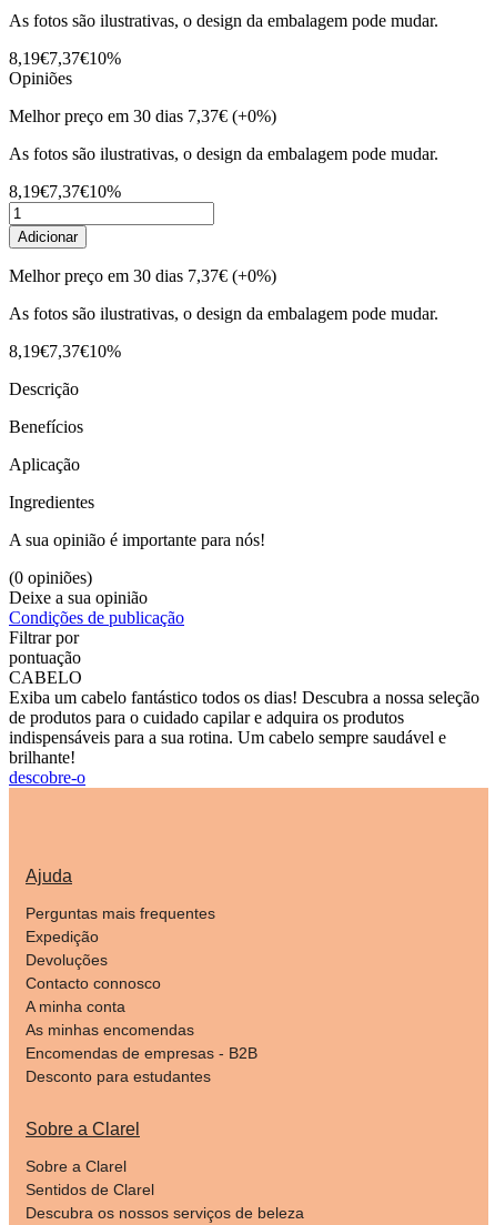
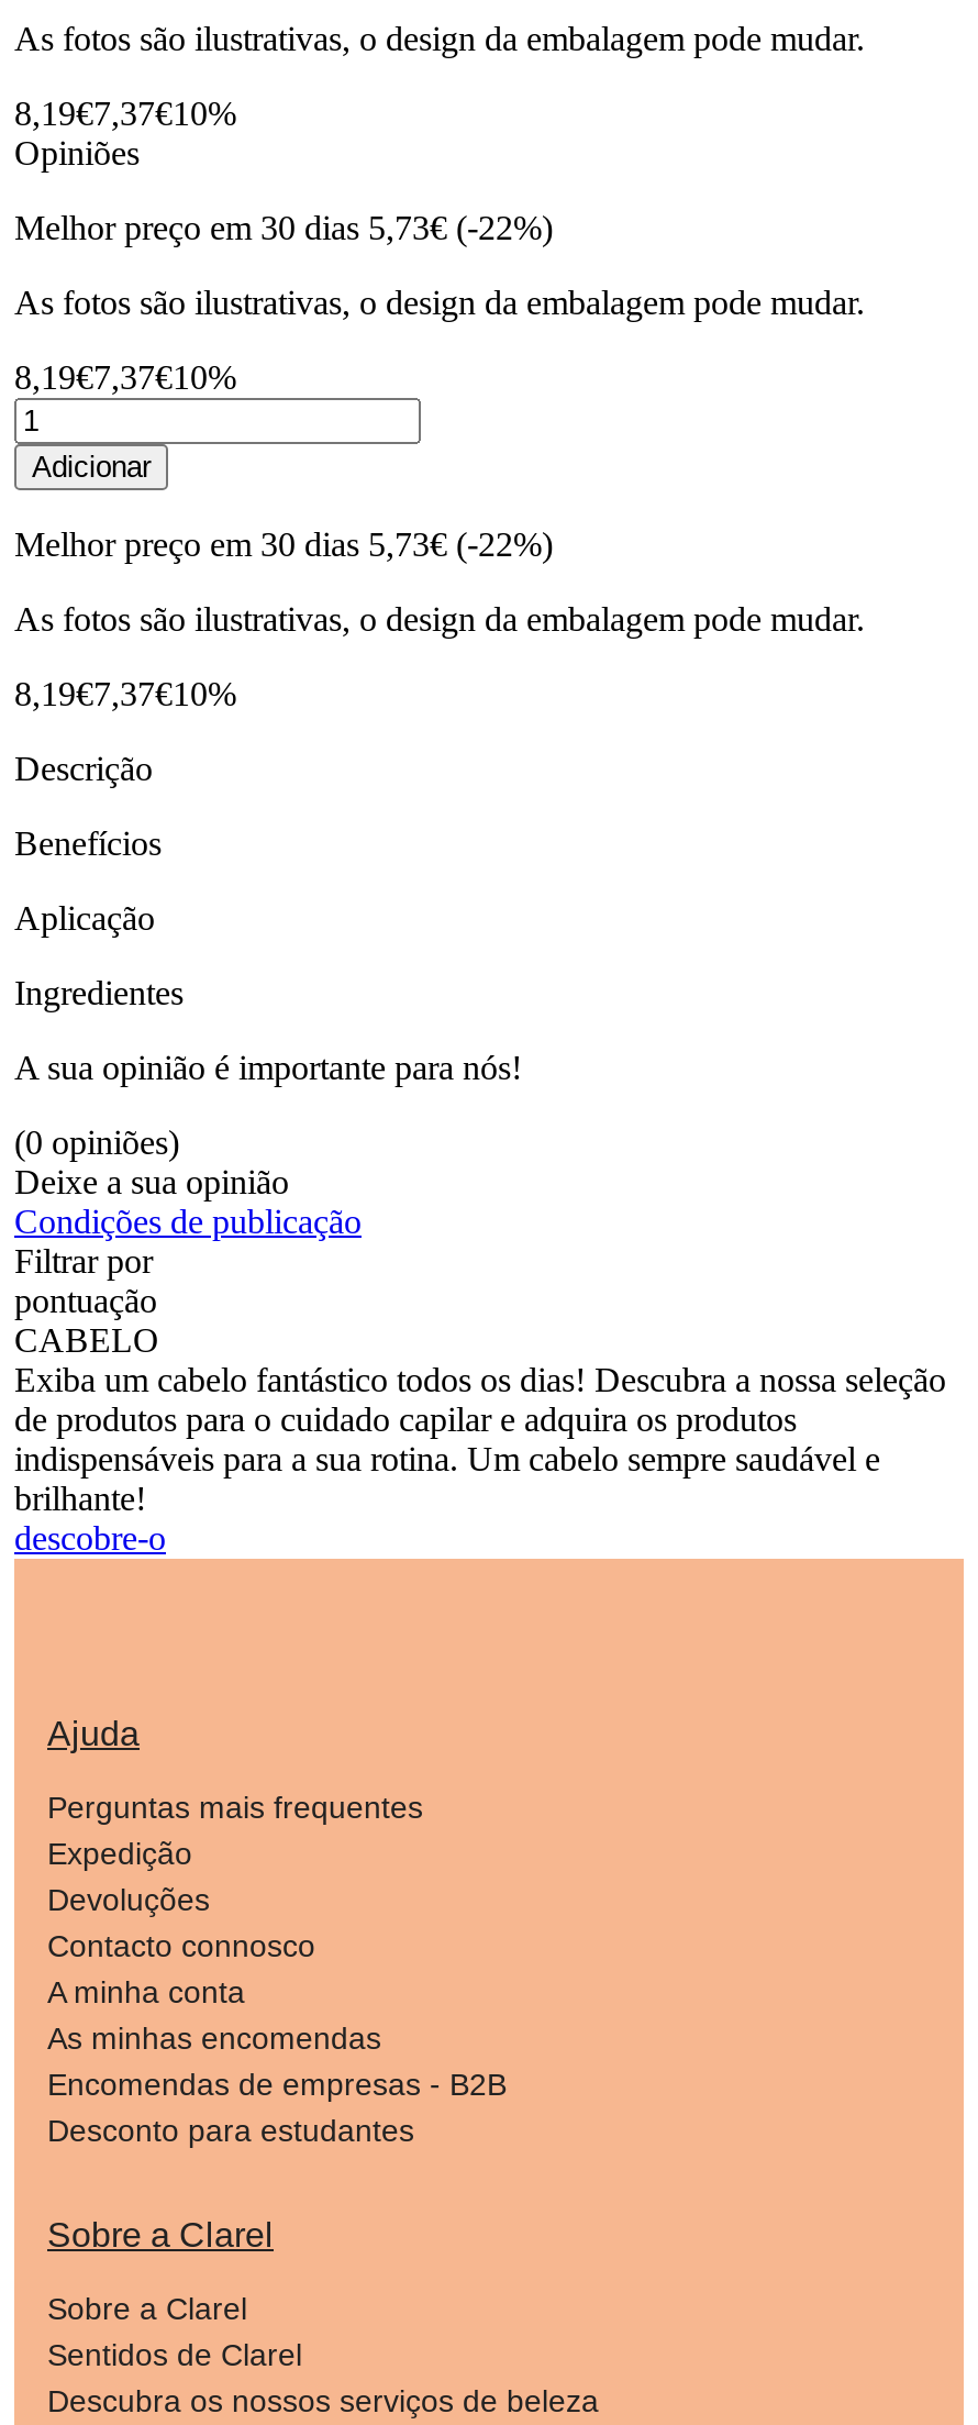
- Melhor preço em 30 dias 7,37€ (+0%)
+ Melhor preço em 30 dias 5,73€ (-22%)

- Melhor preço em 30 dias 7,37€ (+0%)
+ Melhor preço em 30 dias 5,73€ (-22%)
